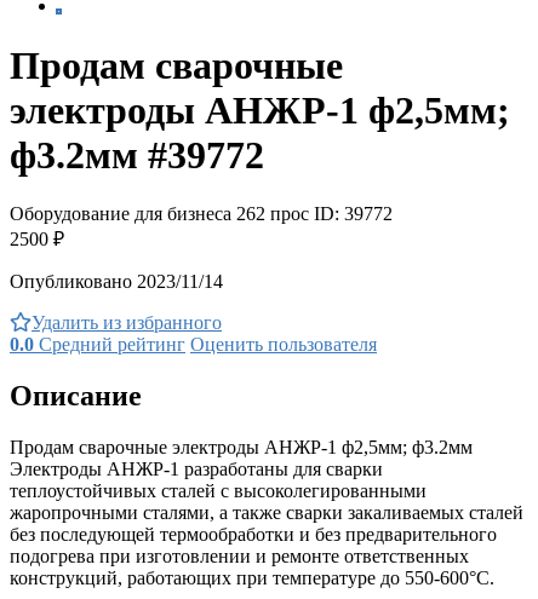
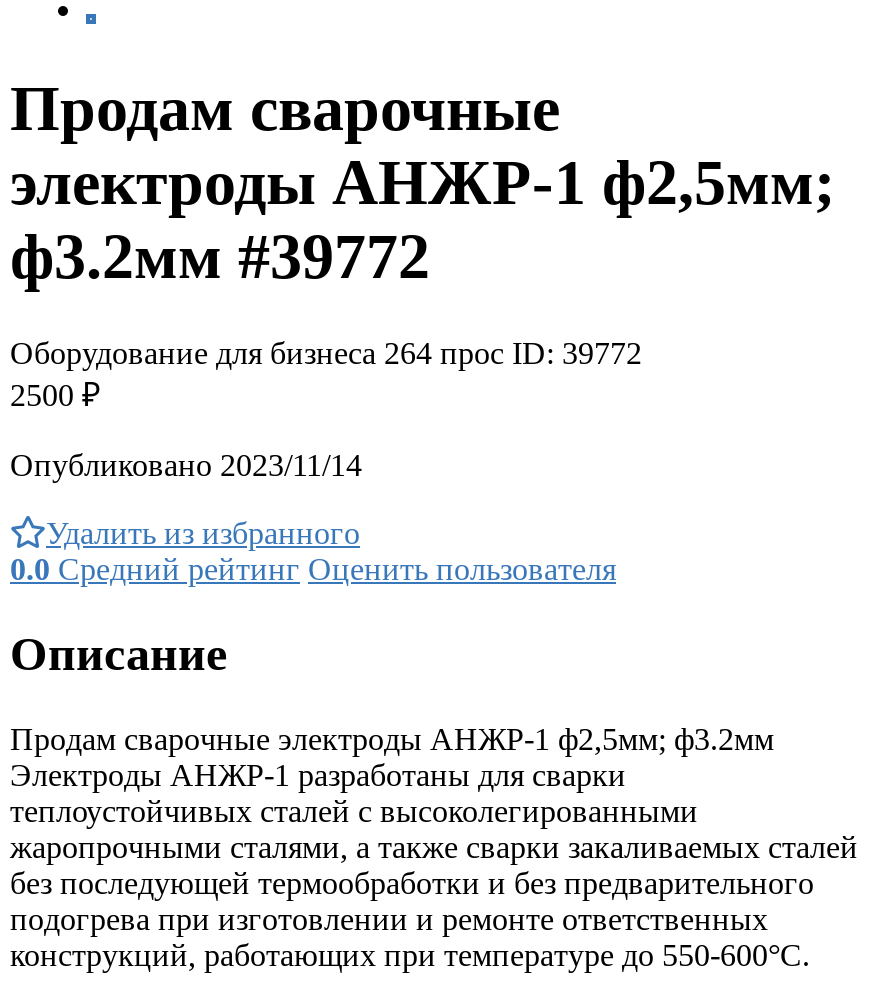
- Оборудование для бизнеса 262 прос ID: 39772
+ Оборудование для бизнеса 264 прос ID: 39772
